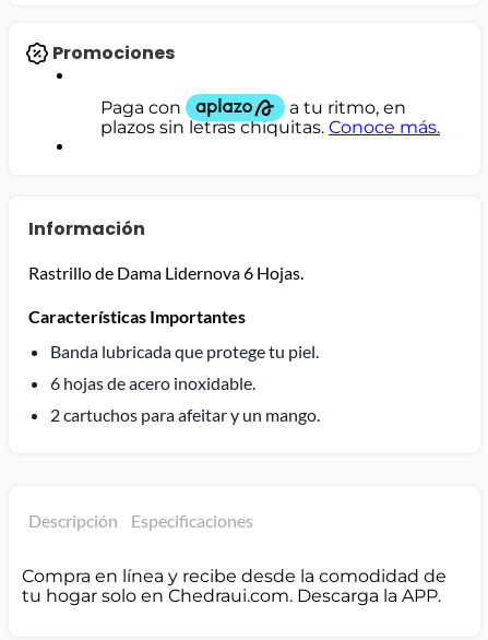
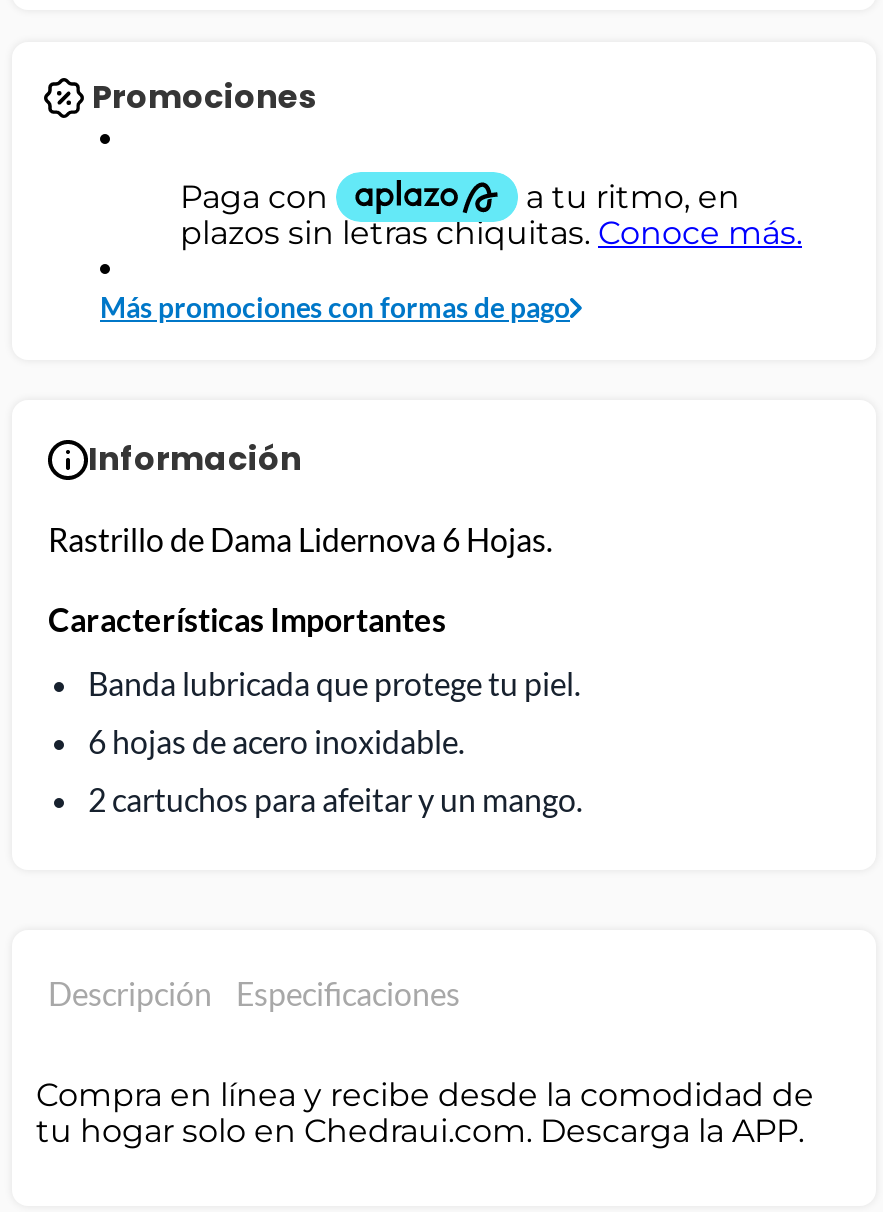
+ Más promociones con formas de pago
